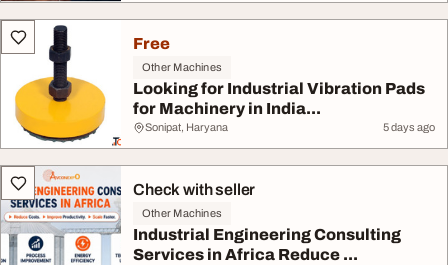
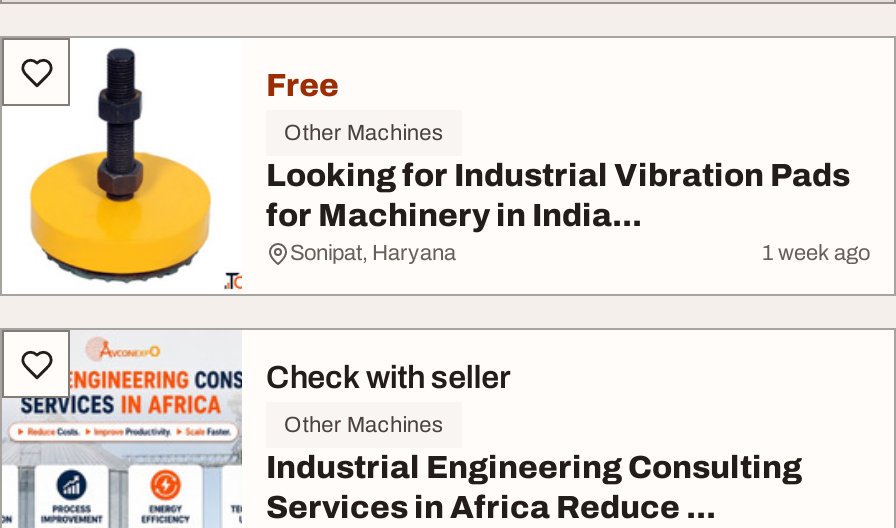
- 5 days ago
+ 1 week ago
